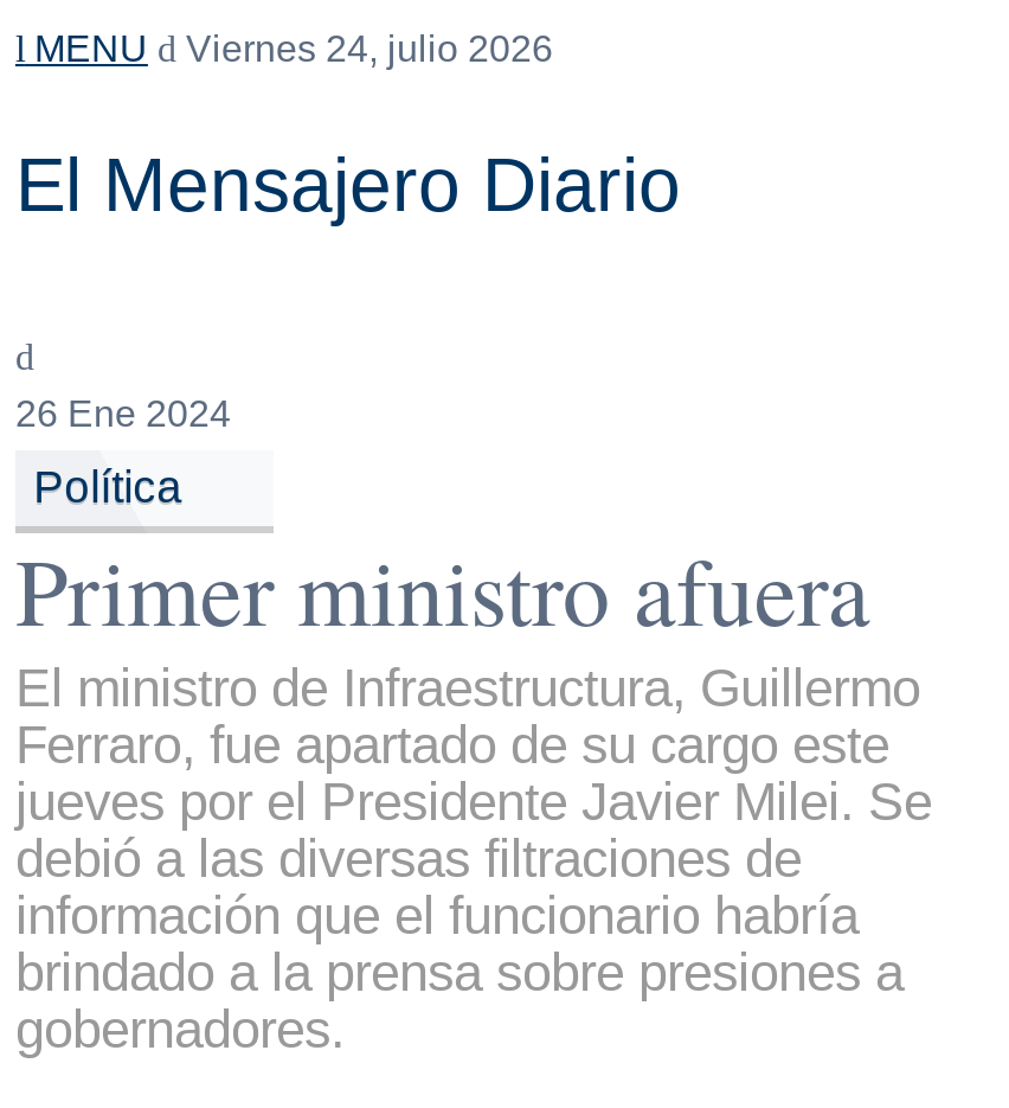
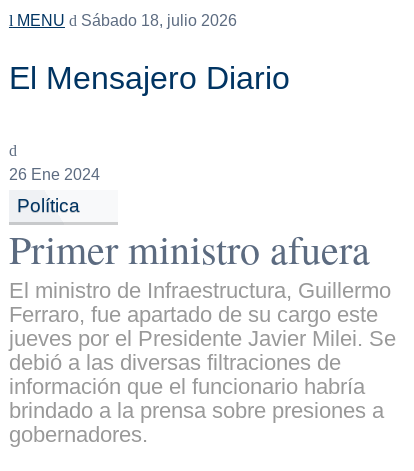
- Viernes 24, julio 2026
+ Sábado 18, julio 2026
